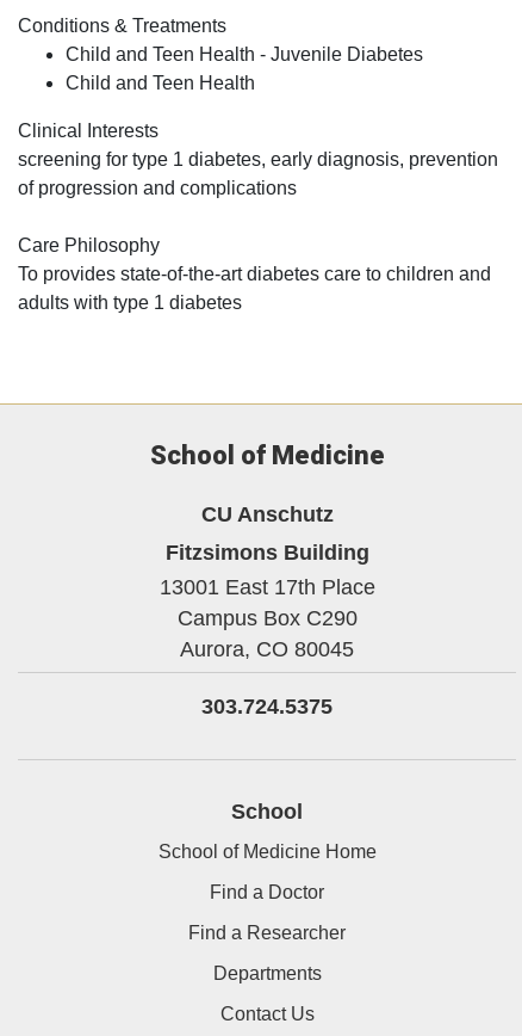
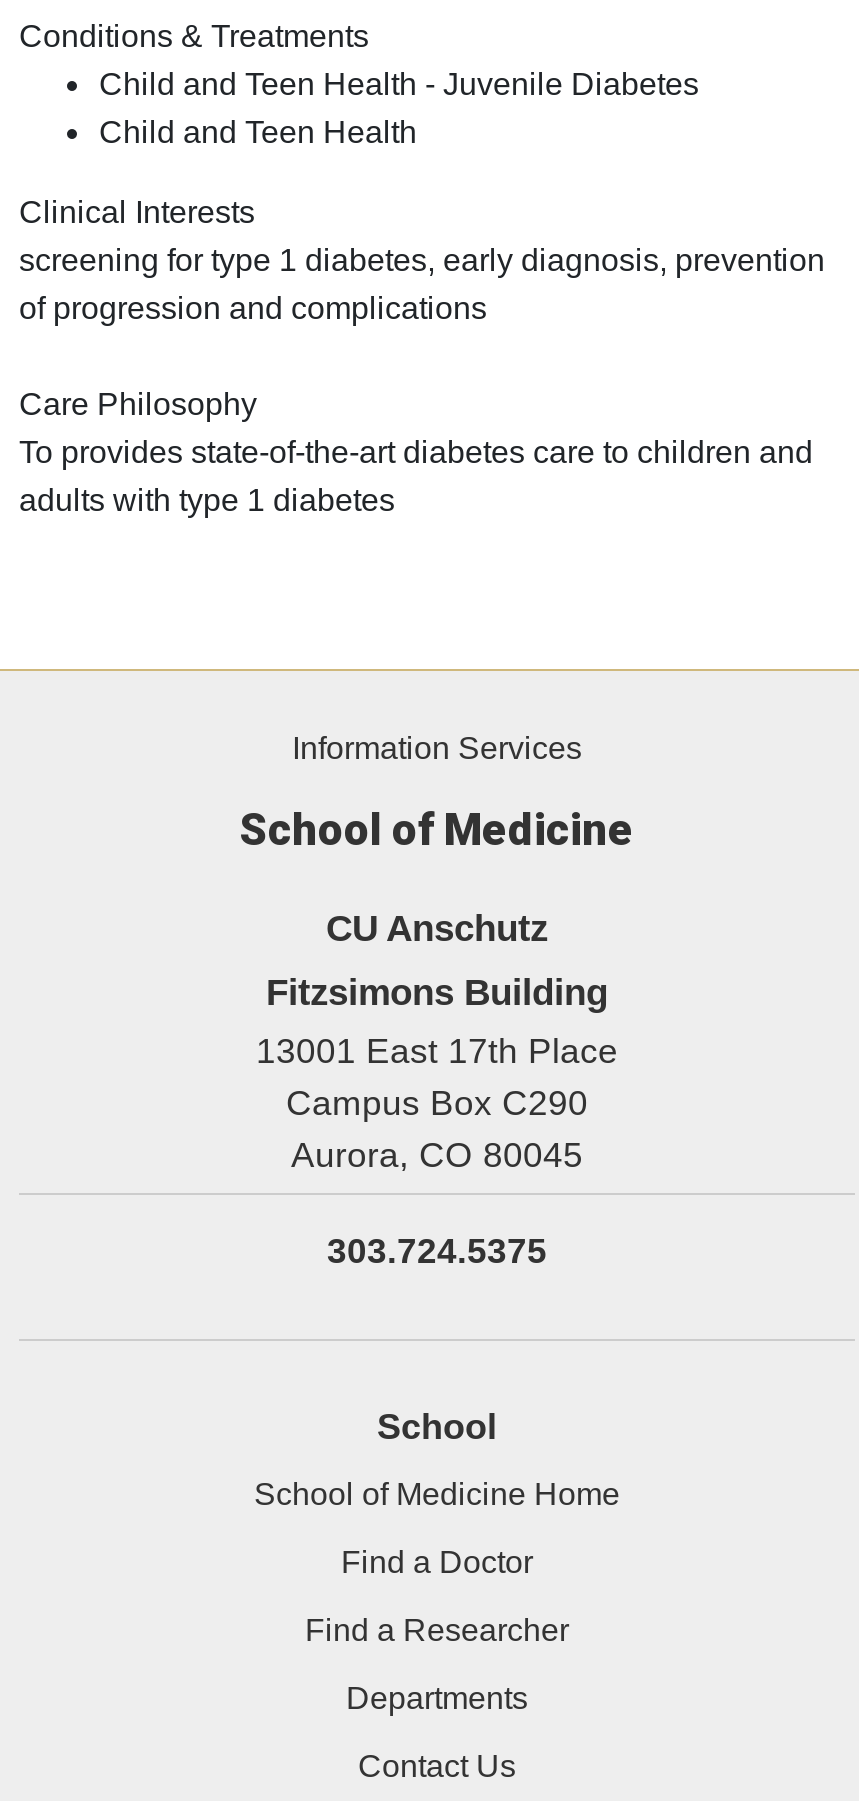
+ Information Services
